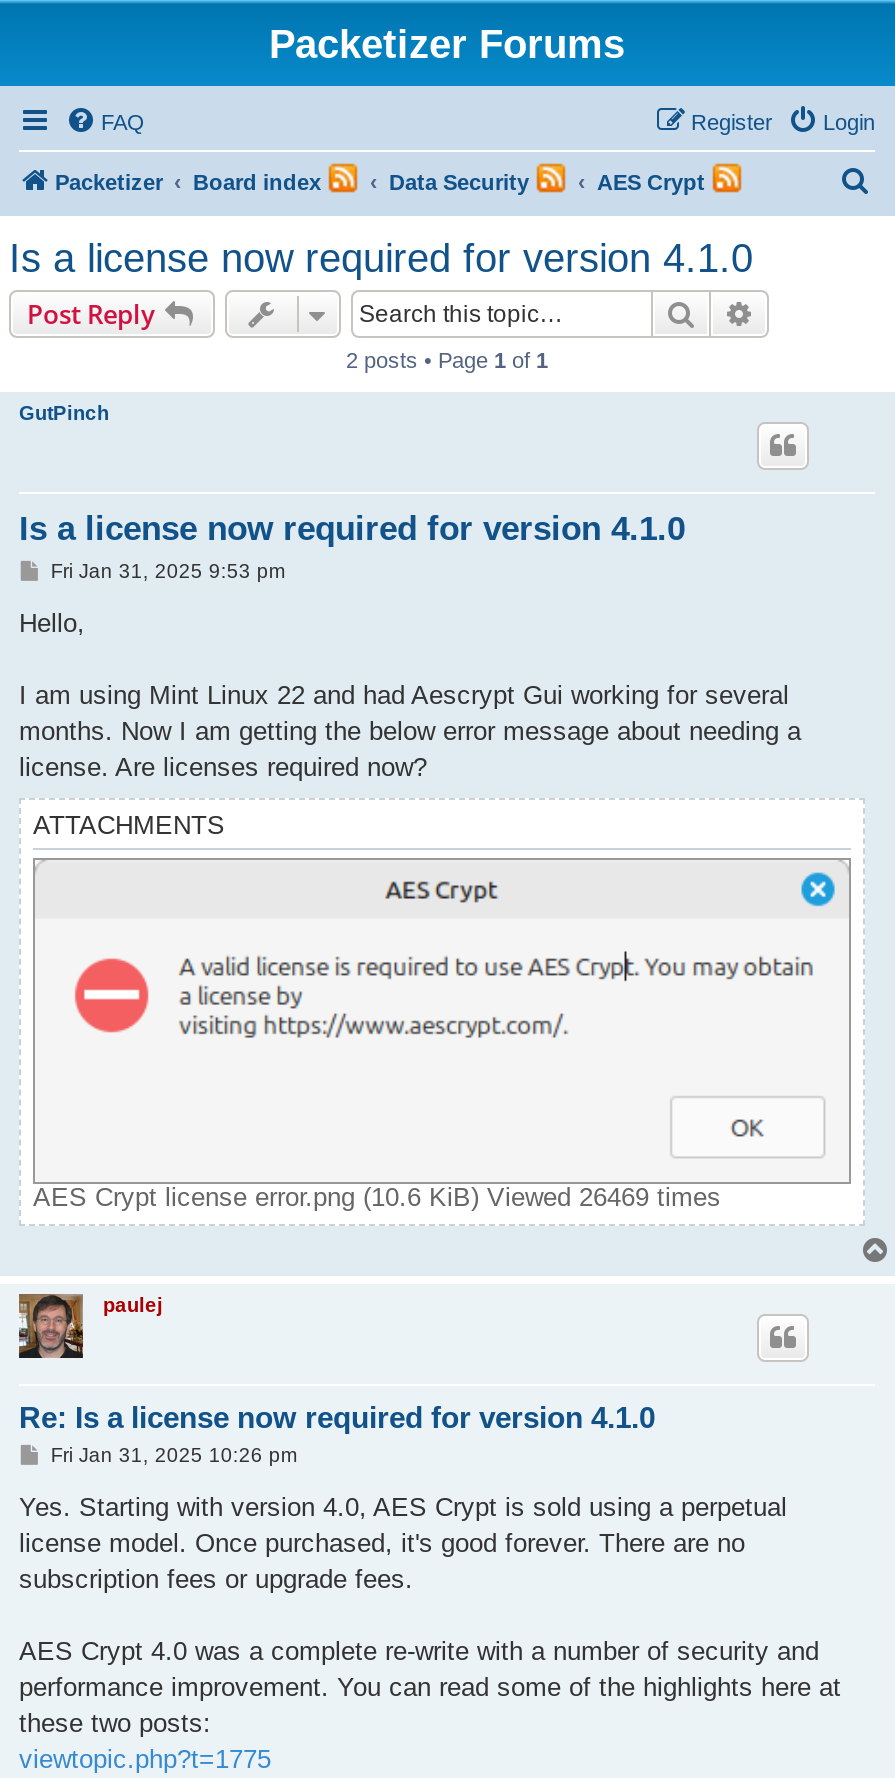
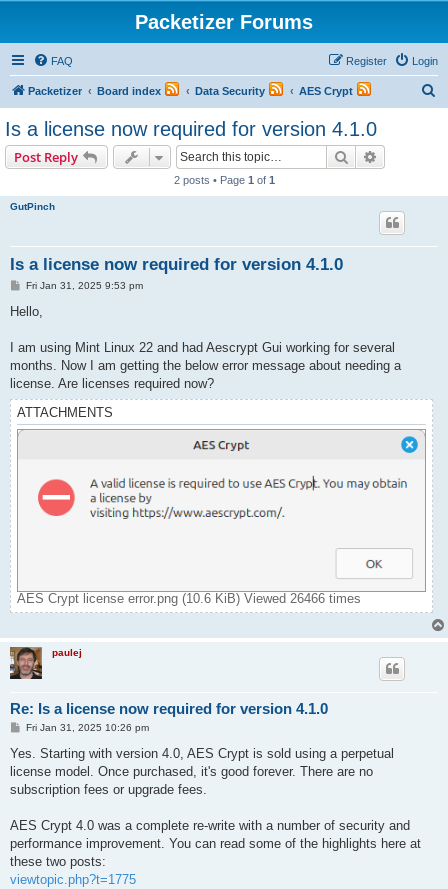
- AES Crypt license error.png (10.6 KiB) Viewed 26469 times
+ AES Crypt license error.png (10.6 KiB) Viewed 26466 times
